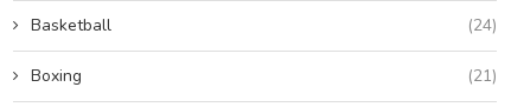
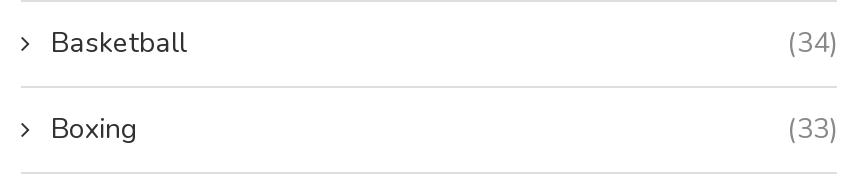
- (24)
+ (34)

- (21)
+ (33)
